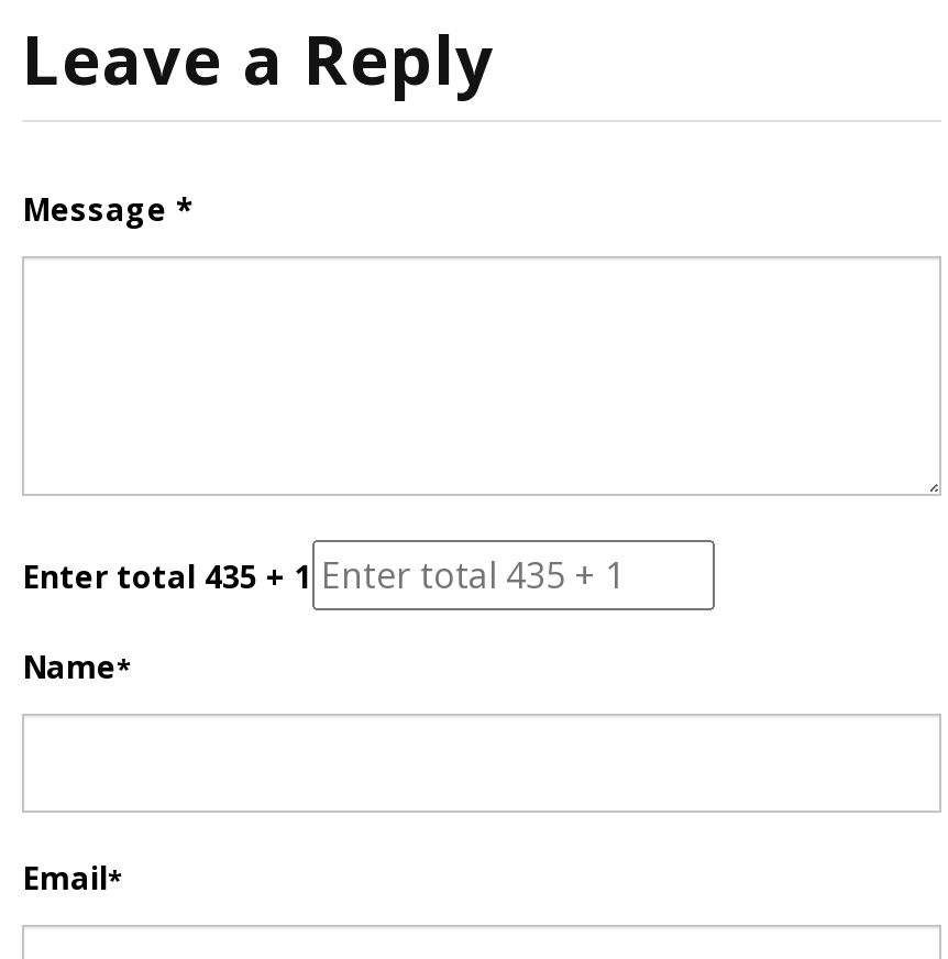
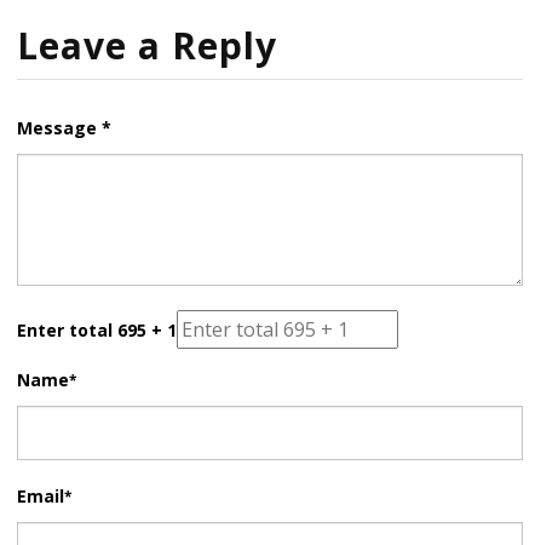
- Enter total 435 + 1
+ Enter total 695 + 1
